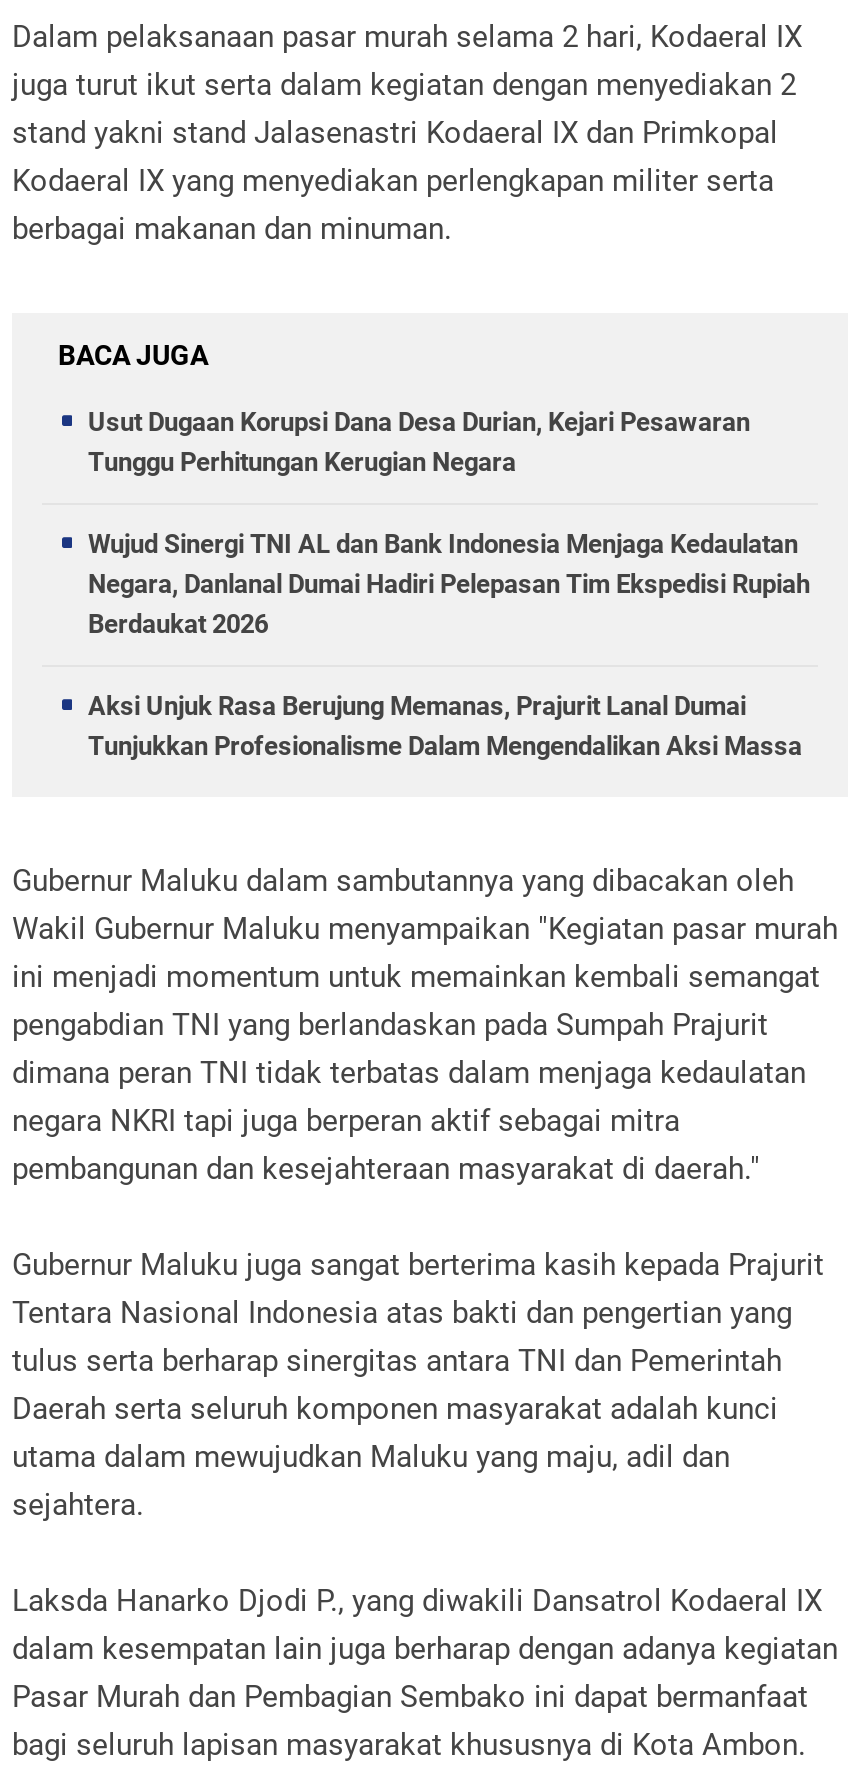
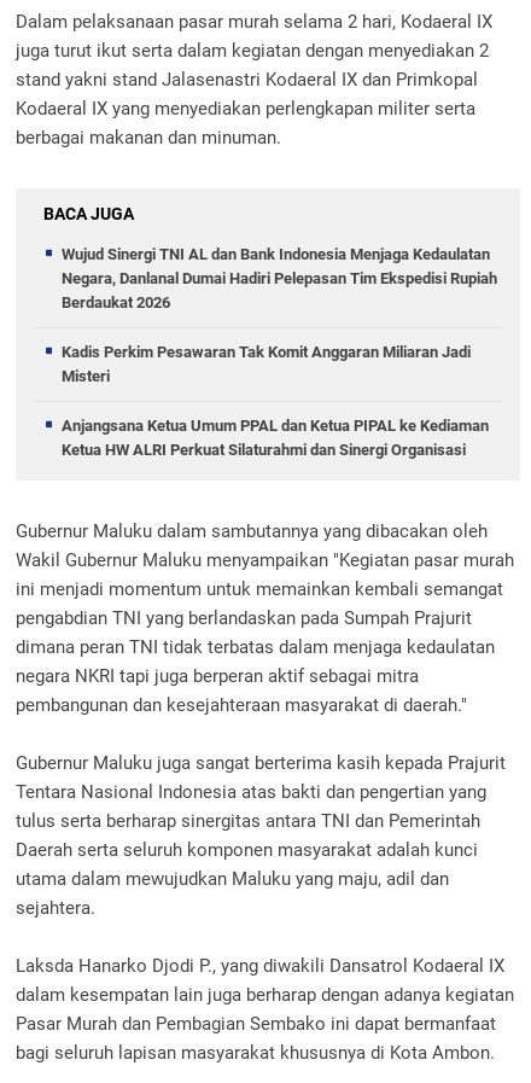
- Usut Dugaan Korupsi Dana Desa Durian, Kejari Pesawaran
- Tunggu Perhitungan Kerugian Negara

moved up: Wujud Sinergi TNI AL dan Bank Indonesia Menjaga Kedaulatan | Negara, Danlanal Dumai Hadiri Pelepasan Tim Ekspedisi Rupiah | Berdaukat 2026

- Aksi Unjuk Rasa Berujung Memanas, Prajurit Lanal Dumai
- Tunjukkan Profesionalisme Dalam Mengendalikan Aksi Massa
+ Kadis Perkim Pesawaran Tak Komit Anggaran Miliaran Jadi
+ Misteri
+ Anjangsana Ketua Umum PPAL dan Ketua PIPAL ke Kediaman
+ Ketua HW ALRI Perkuat Silaturahmi dan Sinergi Organisasi
